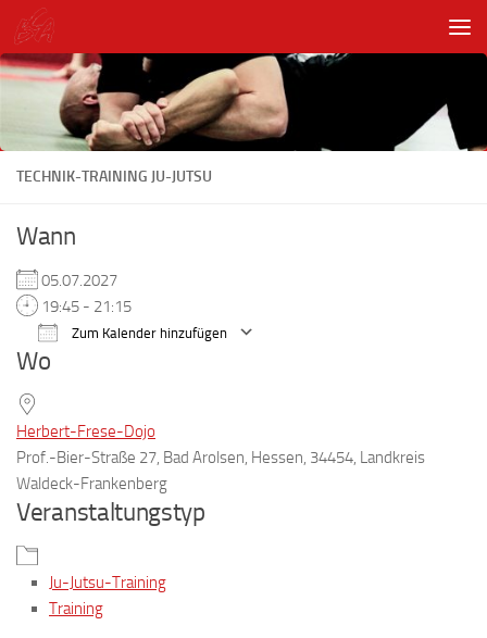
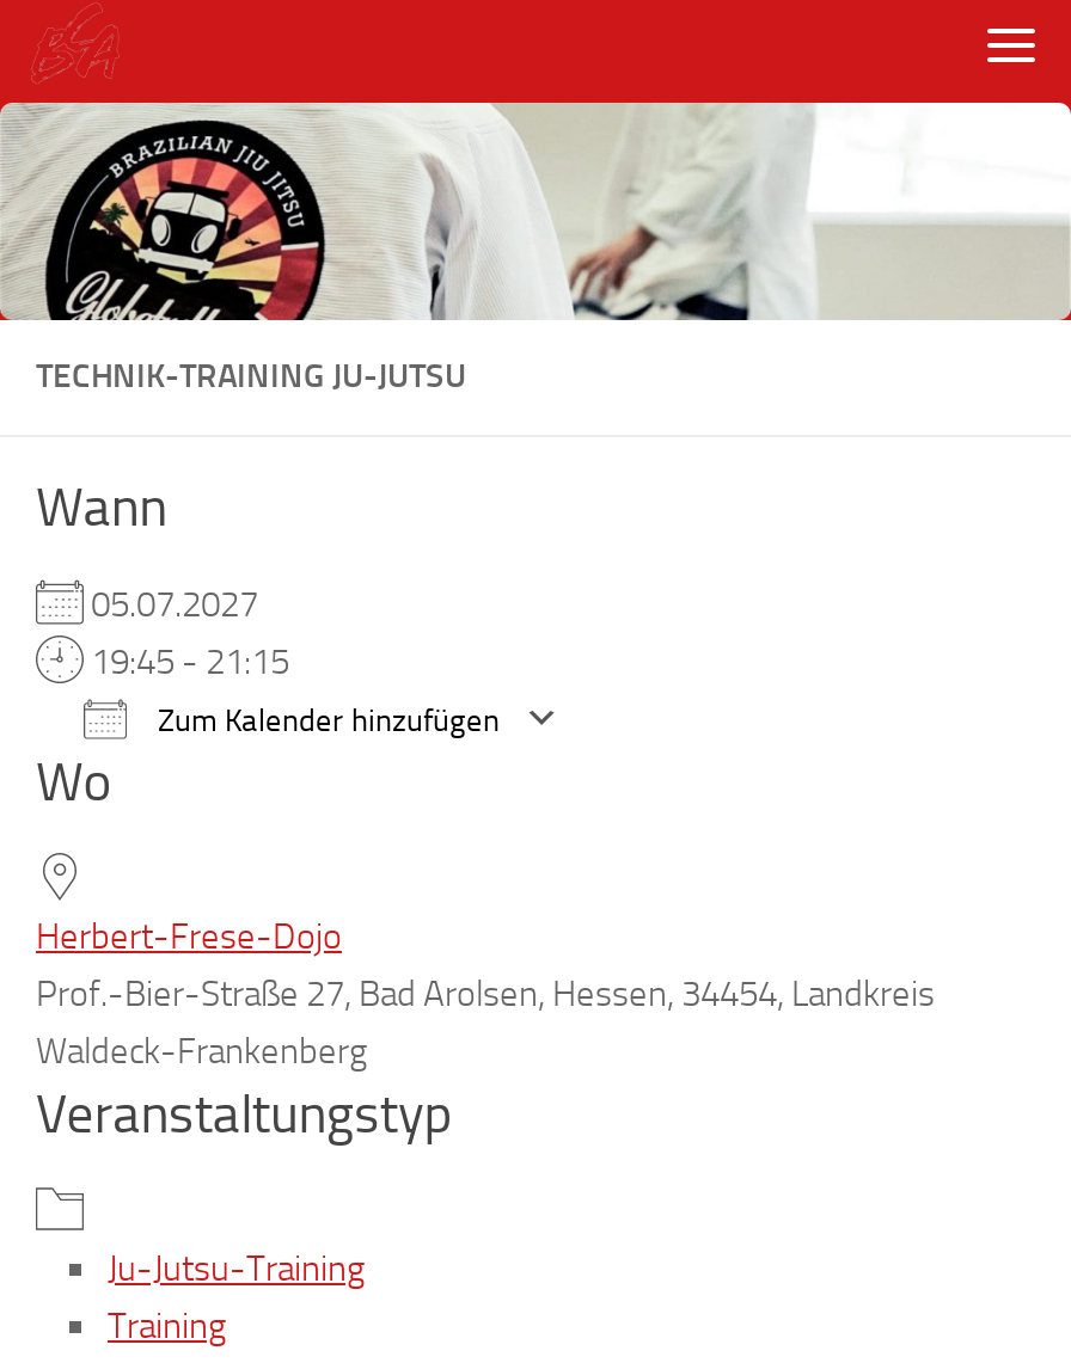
- [image]
+ [image]
